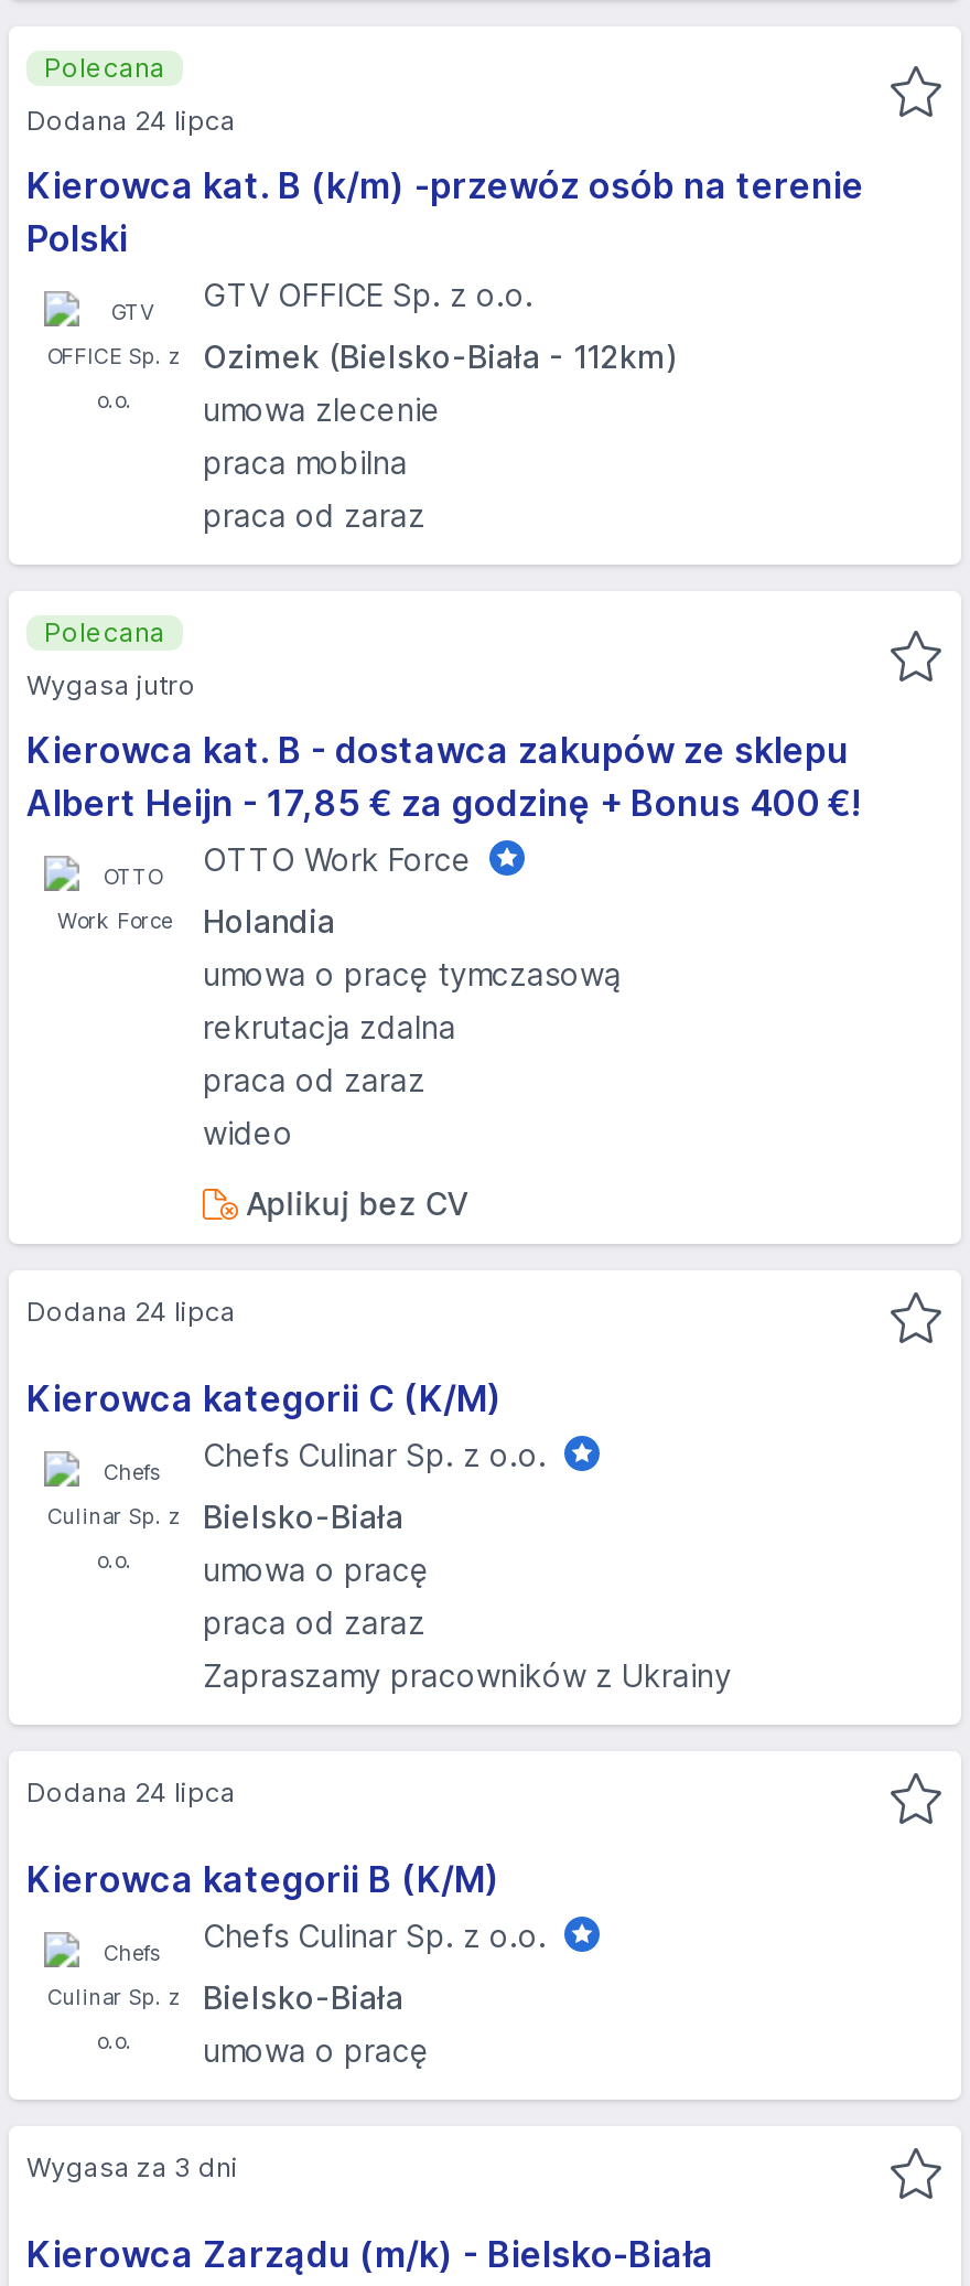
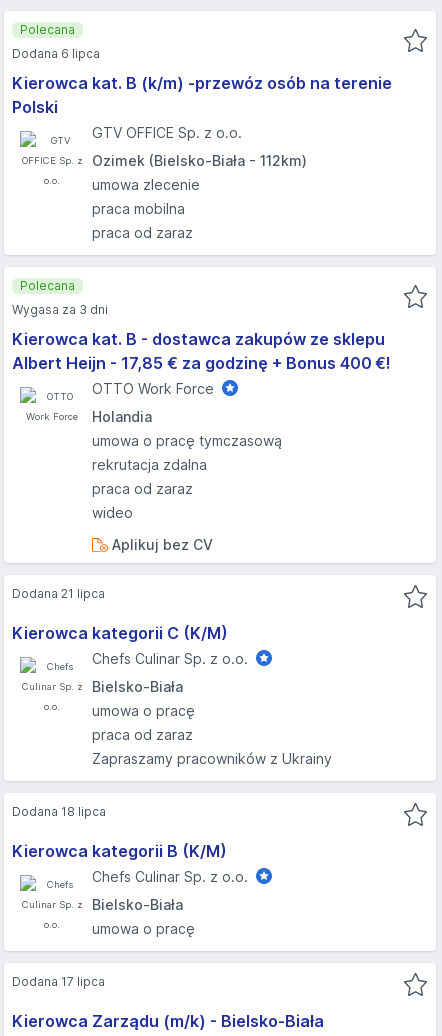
- Dodana 24 lipca
+ Dodana 6 lipca

- Wygasa jutro
+ Wygasa za 3 dni

- Dodana 24 lipca
+ Dodana 21 lipca

- Dodana 24 lipca
+ Dodana 18 lipca

- Wygasa za 3 dni
+ Dodana 17 lipca
